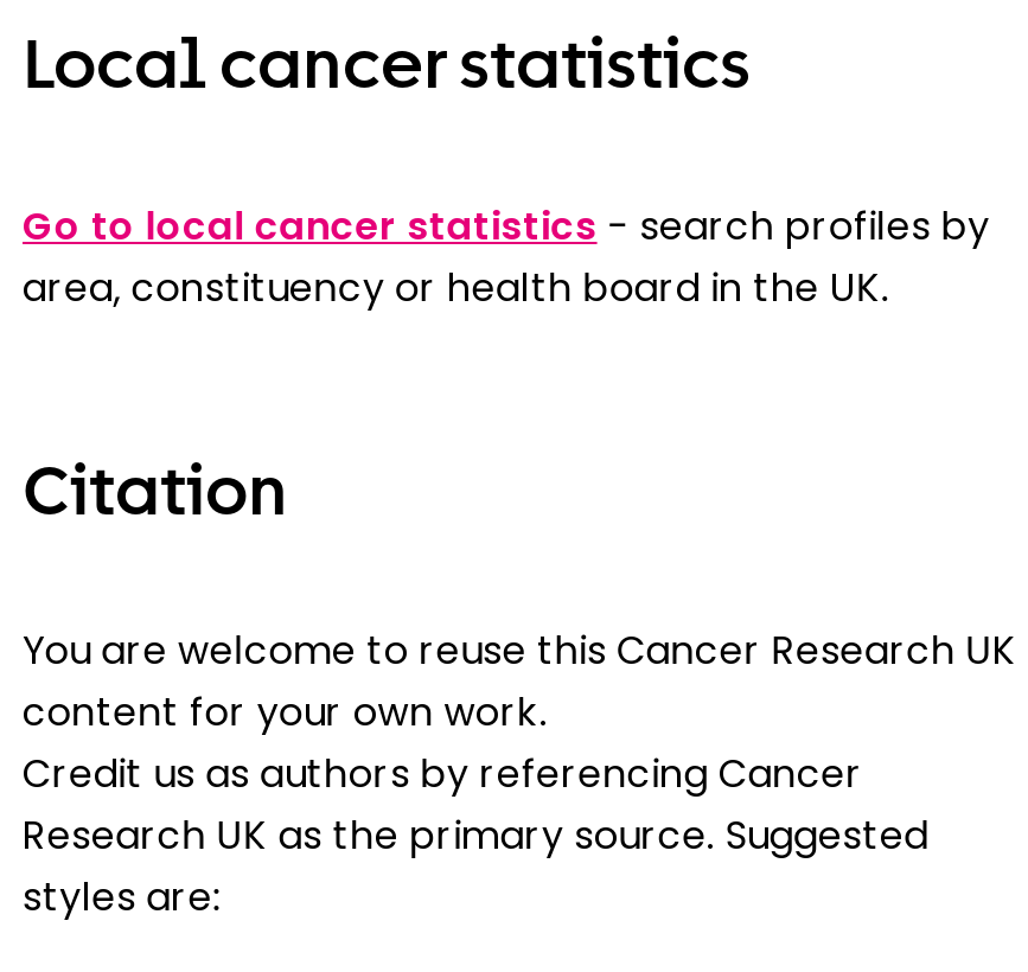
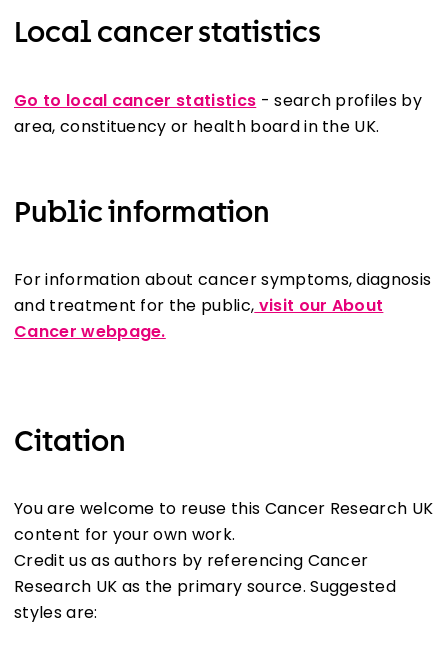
+ Public information
+ For information about cancer symptoms, diagnosis
+ and treatment for the public, visit our About
+ Cancer webpage.
